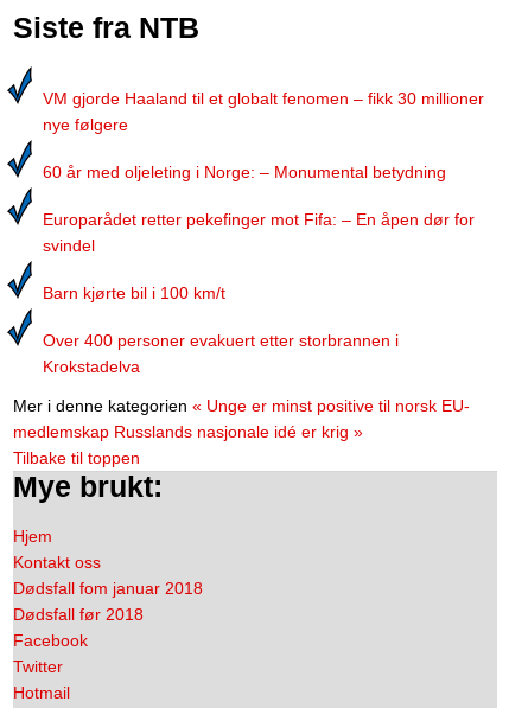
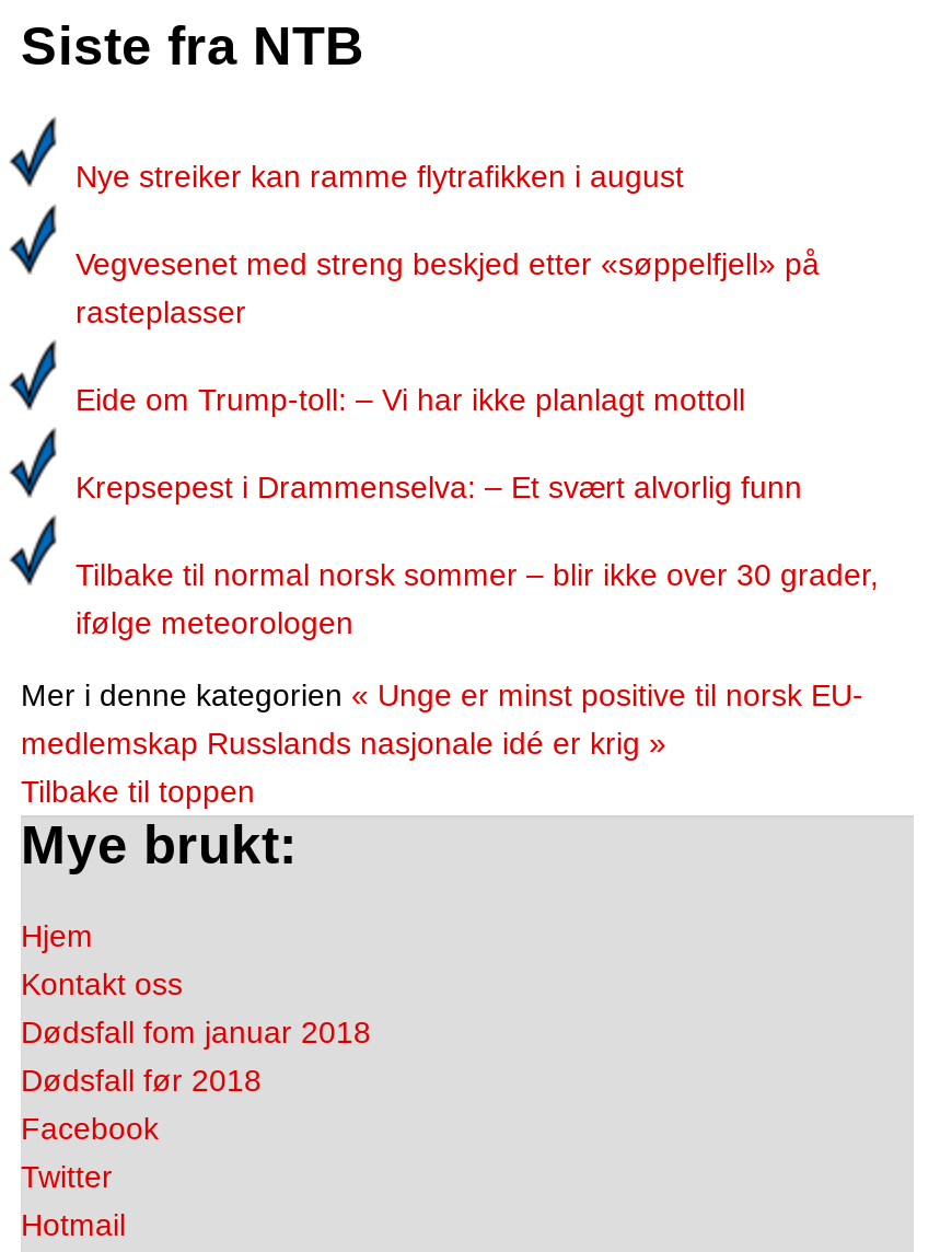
- VM gjorde Haaland til et globalt fenomen – fikk 30 millioner
- nye følgere
+ Nye streiker kan ramme flytrafikken i august

- 60 år med oljeleting i Norge: – Monumental betydning
+ Vegvesenet med streng beskjed etter «søppelfjell» på
+ rasteplasser

- Europarådet retter pekefinger mot Fifa: – En åpen dør for
- svindel
+ Eide om Trump-toll: – Vi har ikke planlagt mottoll

- Barn kjørte bil i 100 km/t
+ Krepsepest i Drammenselva: – Et svært alvorlig funn

- Over 400 personer evakuert etter storbrannen i
- Krokstadelva
+ Tilbake til normal norsk sommer – blir ikke over 30 grader,
+ ifølge meteorologen
